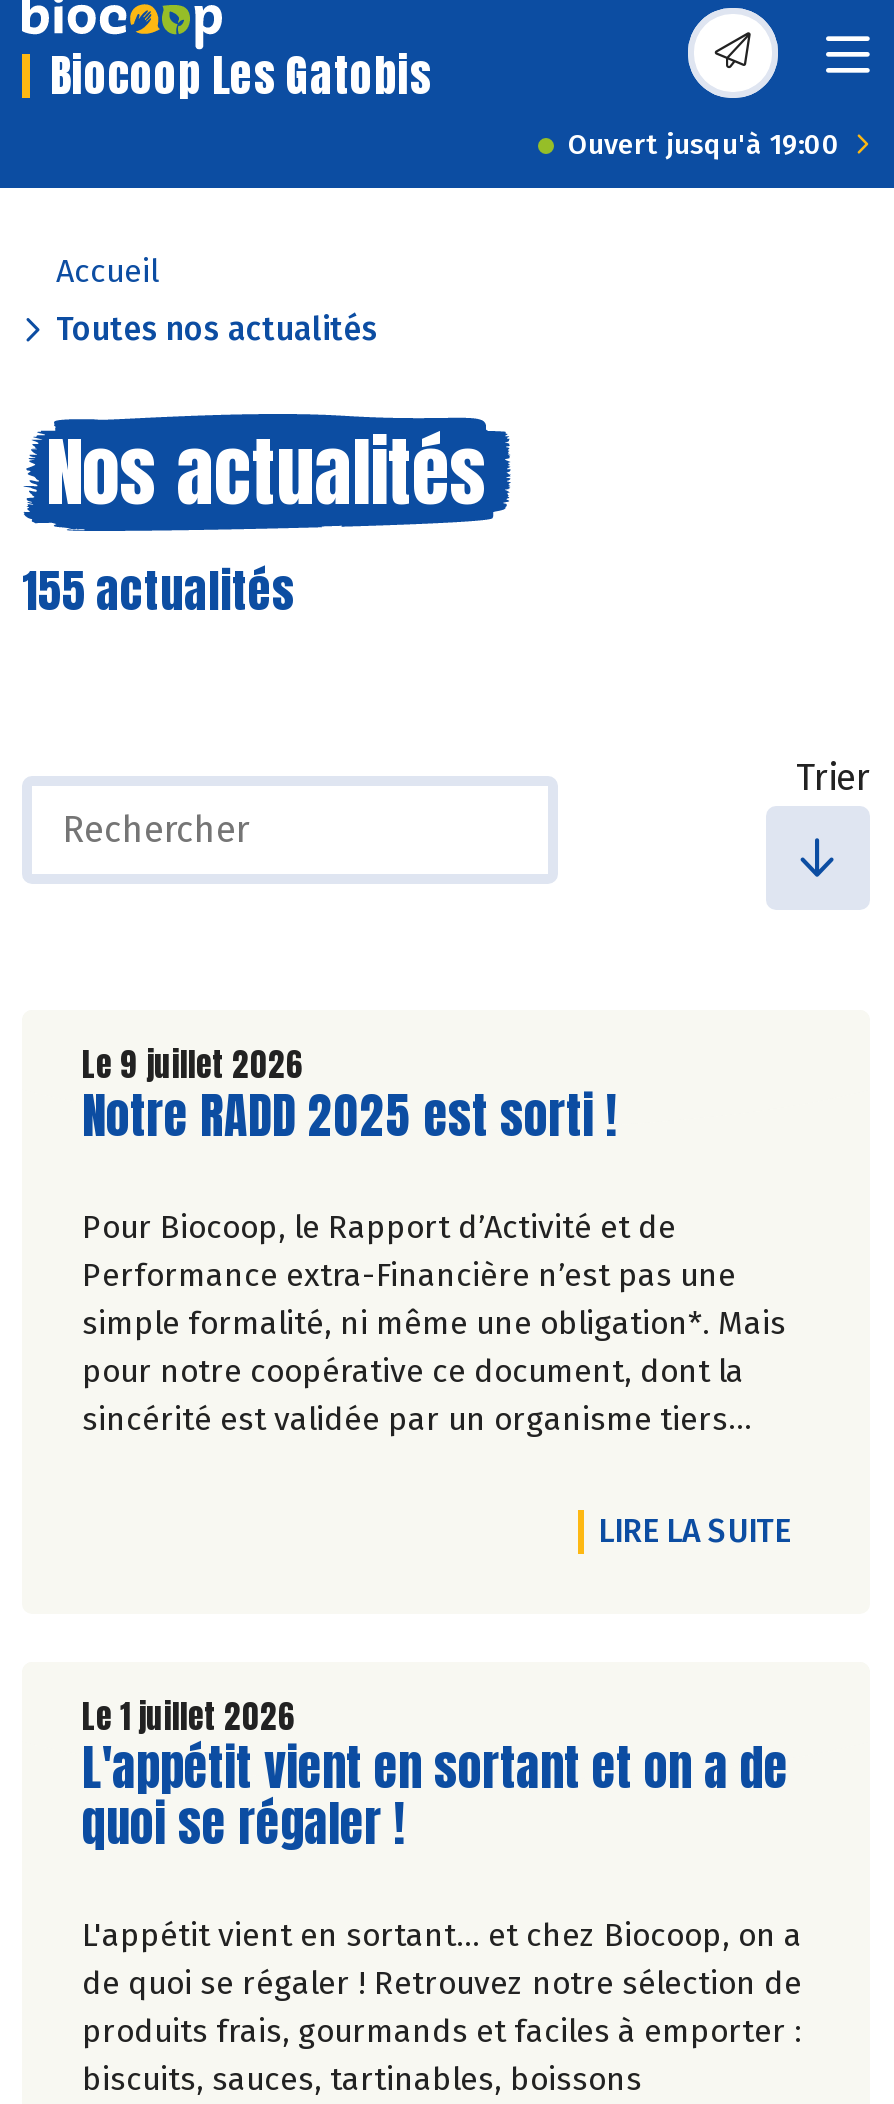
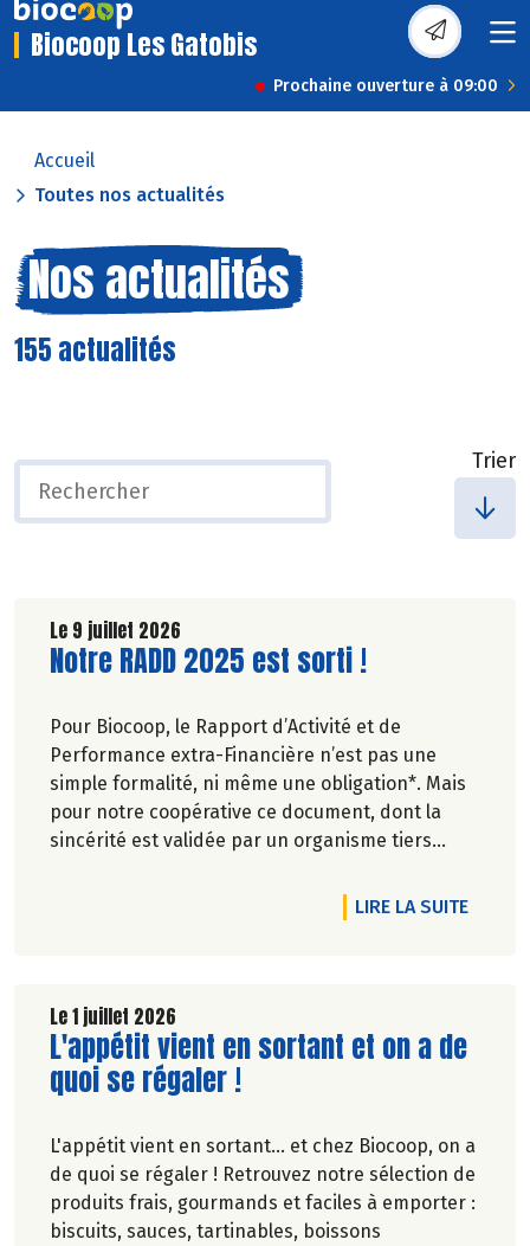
- Ouvert jusqu'à 19:00
+ Prochaine ouverture à 09:00
